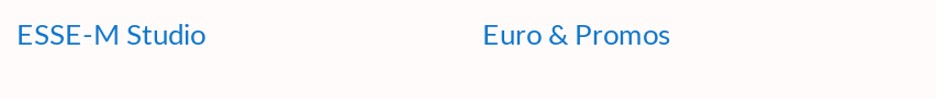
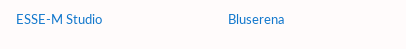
- Euro & Promos

+ Bluserena
